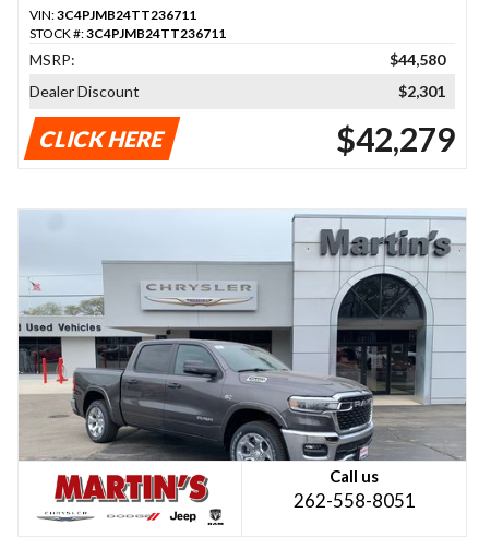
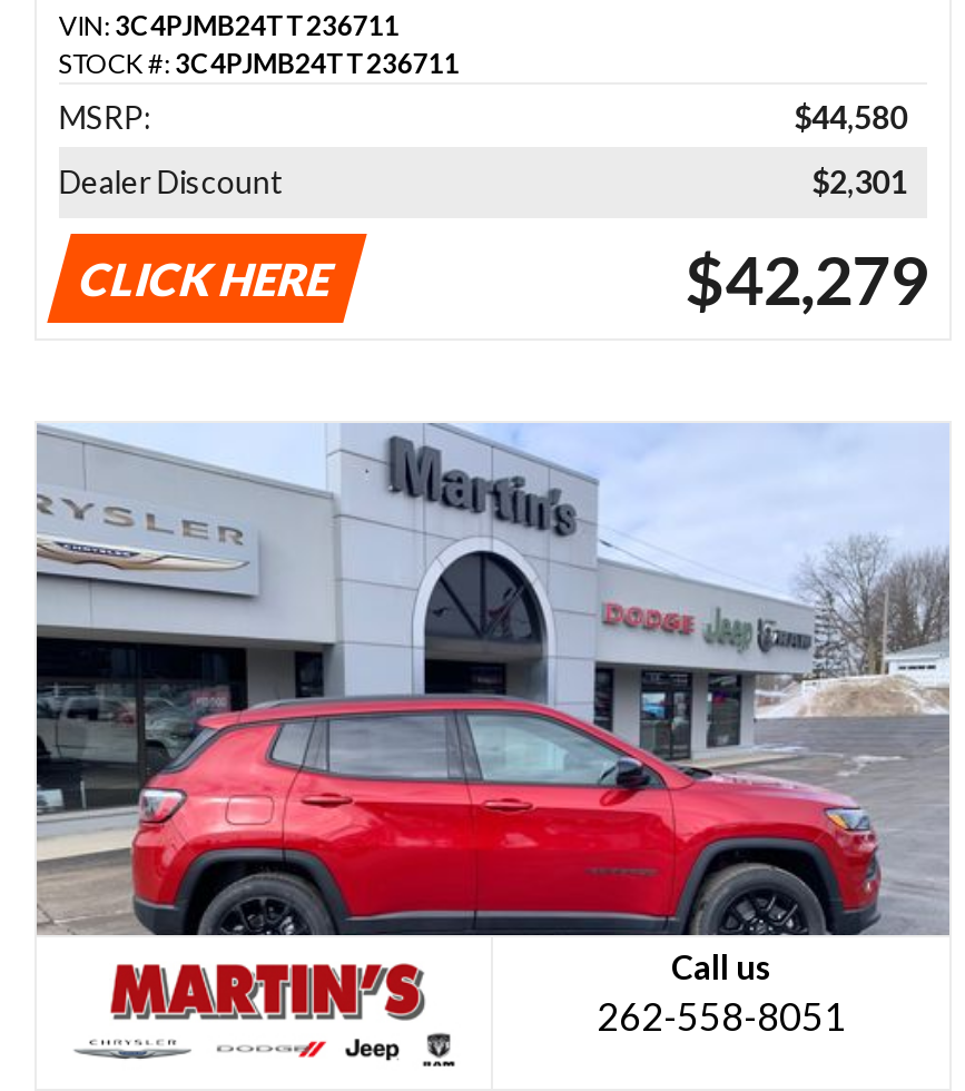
- [image]
+ [image]
